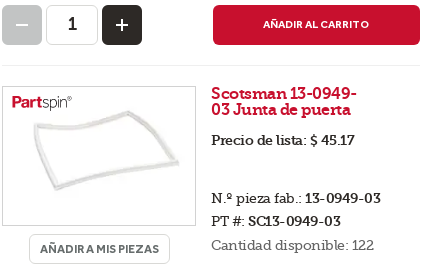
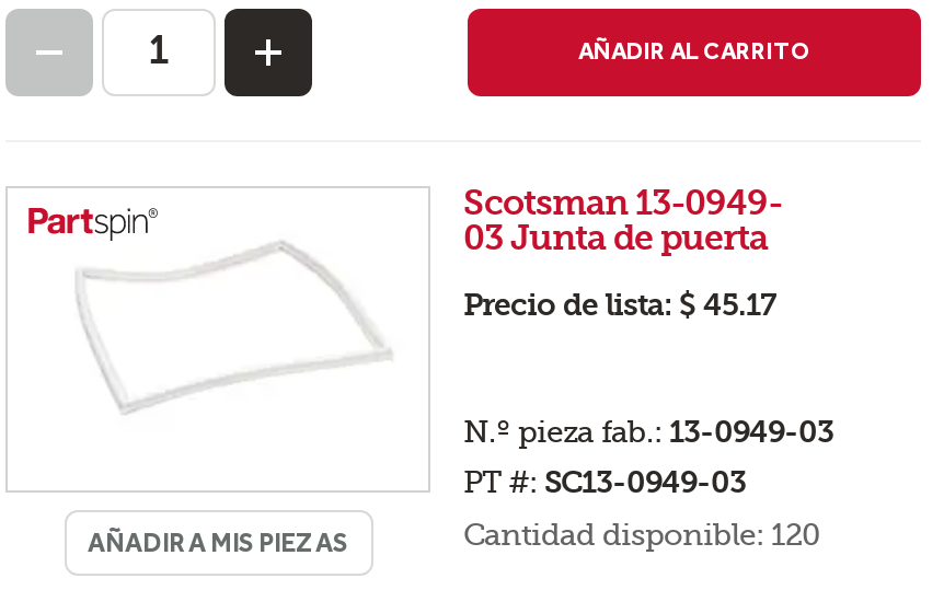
- Cantidad disponible: 122
+ Cantidad disponible: 120
